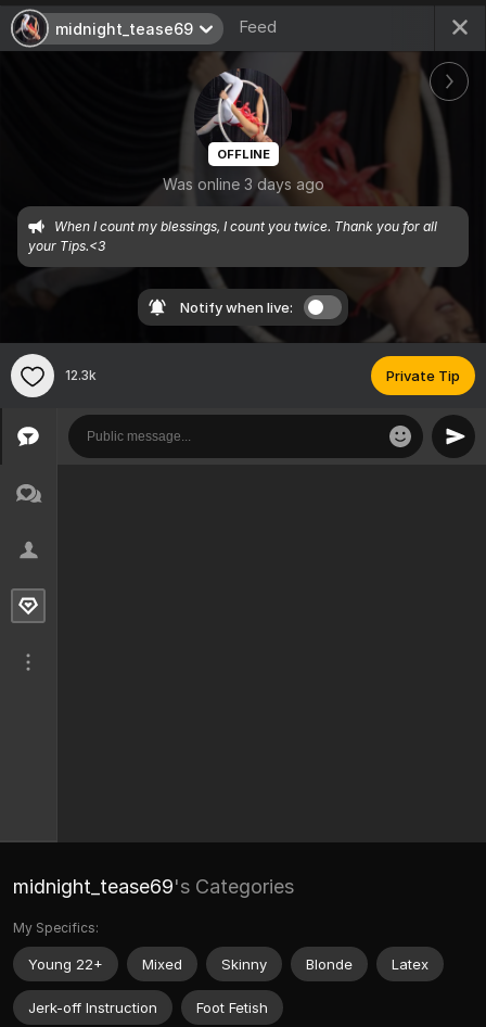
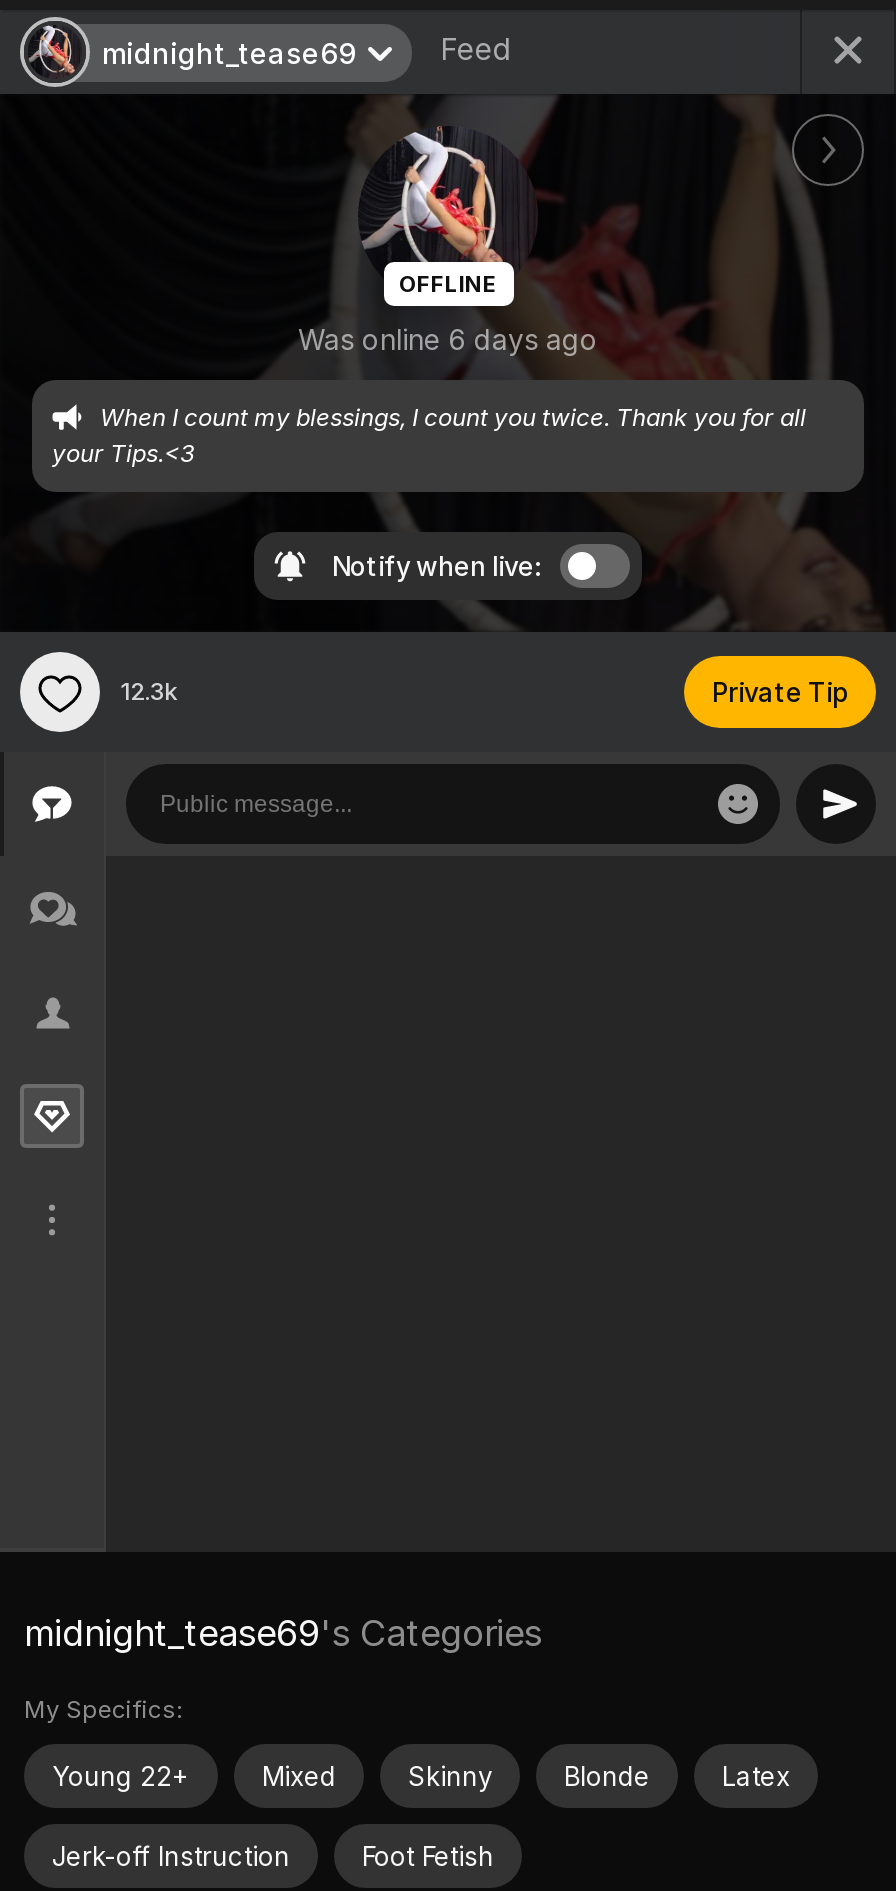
- Was online 3 days ago
+ Was online 6 days ago
